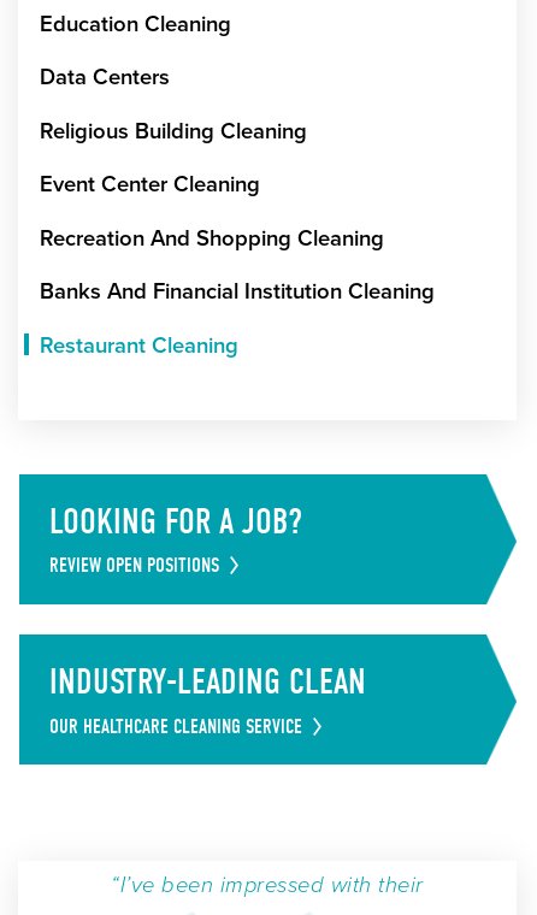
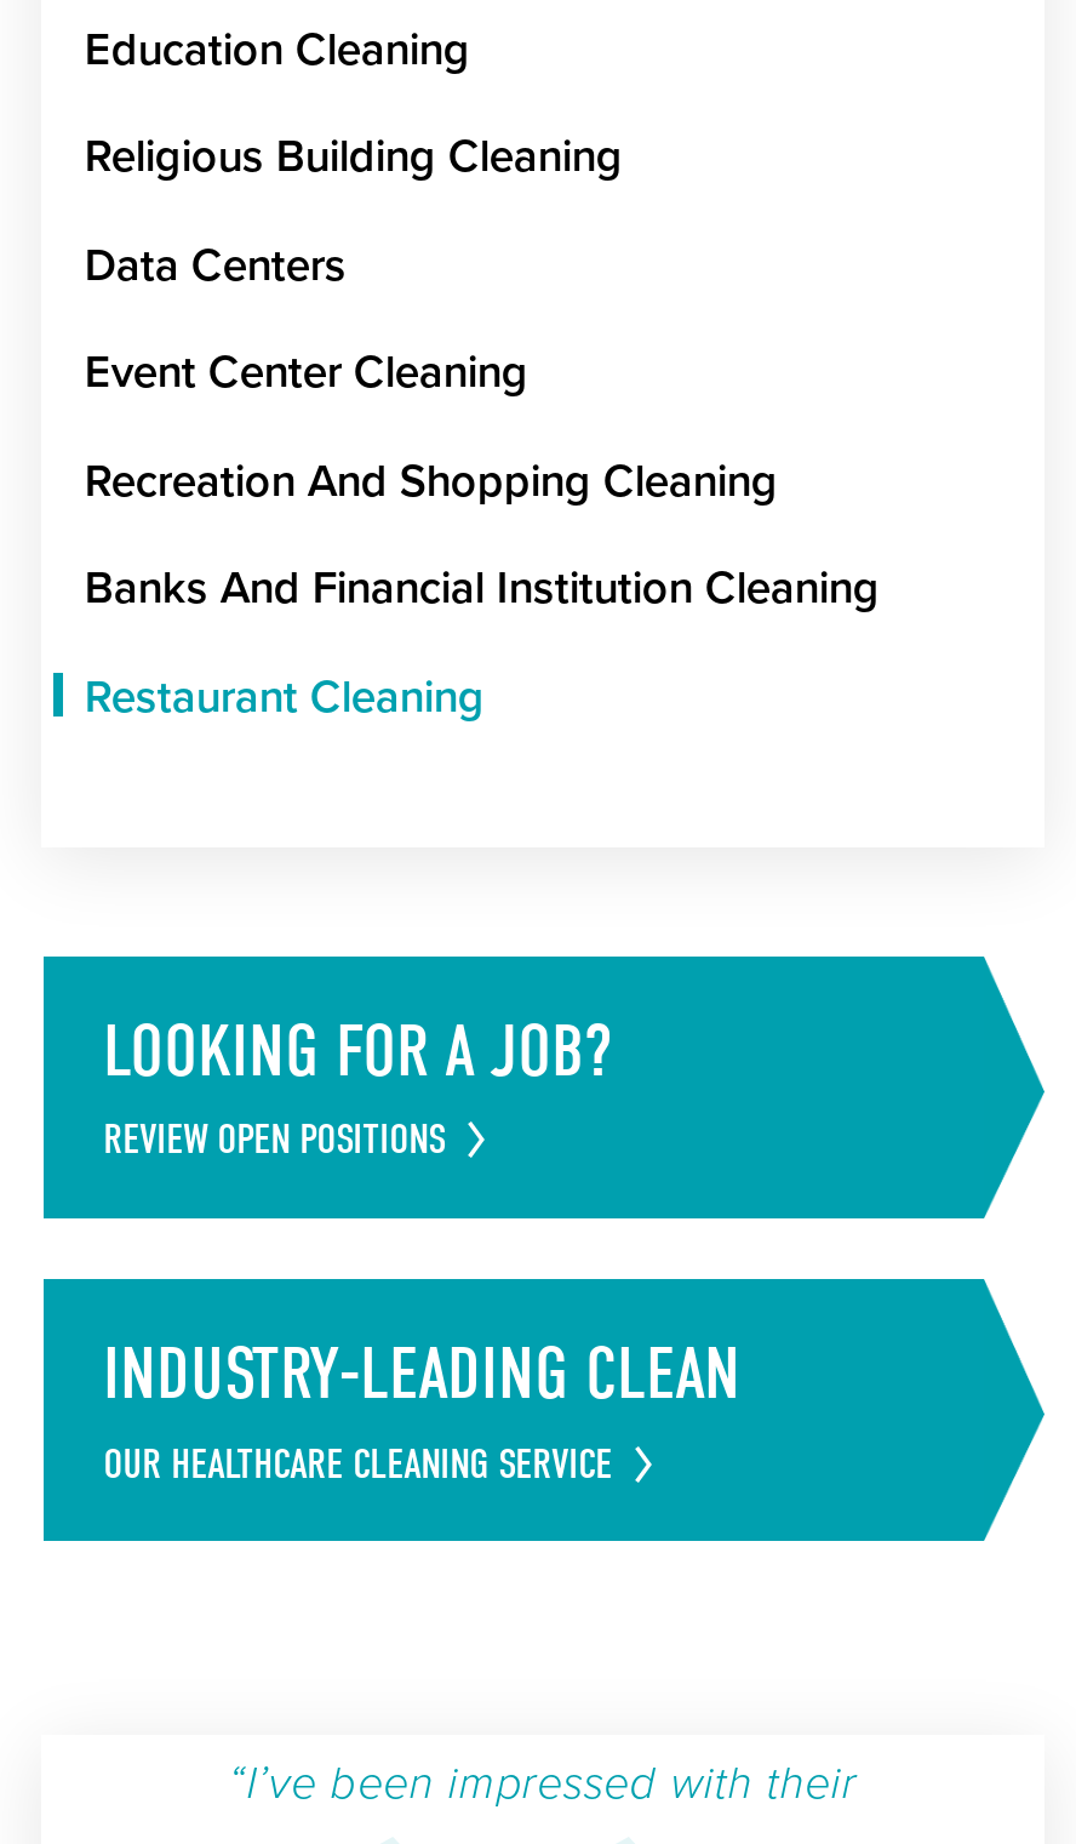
moved down: Data Centers

moved up: Religious Building Cleaning
